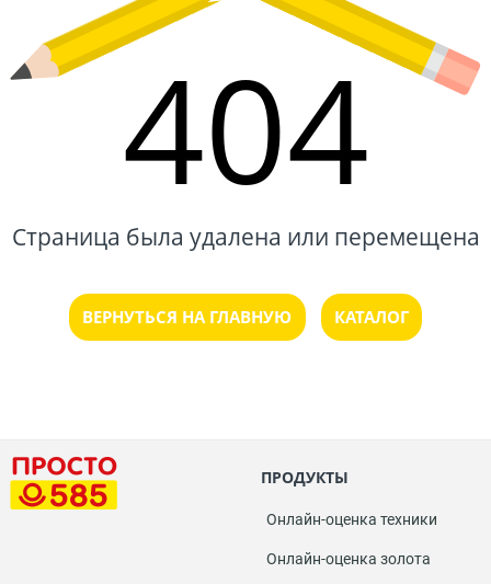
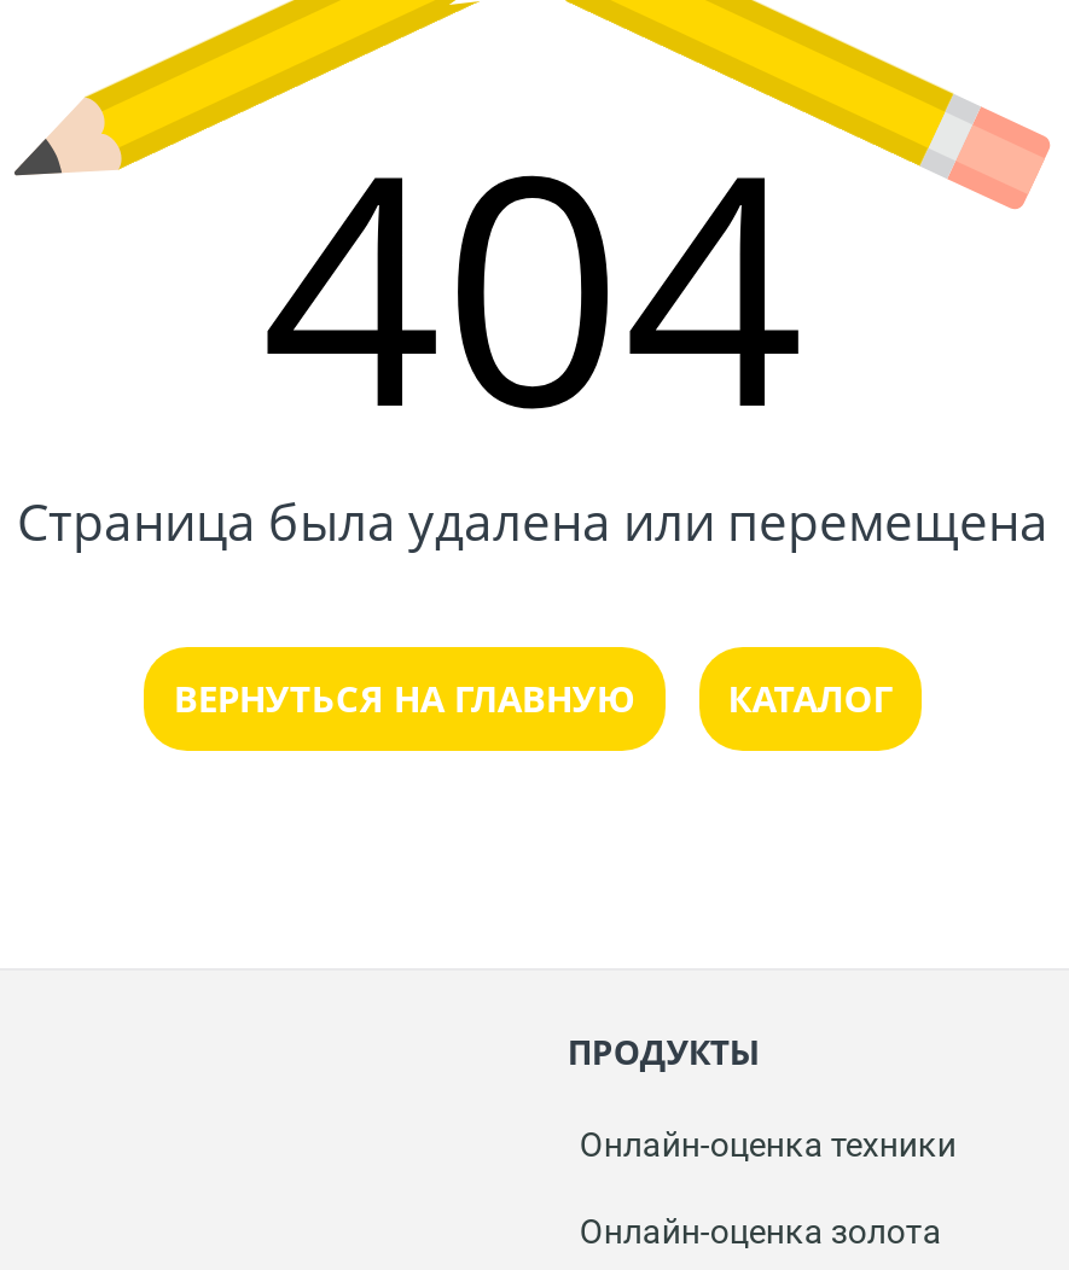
- [image]
